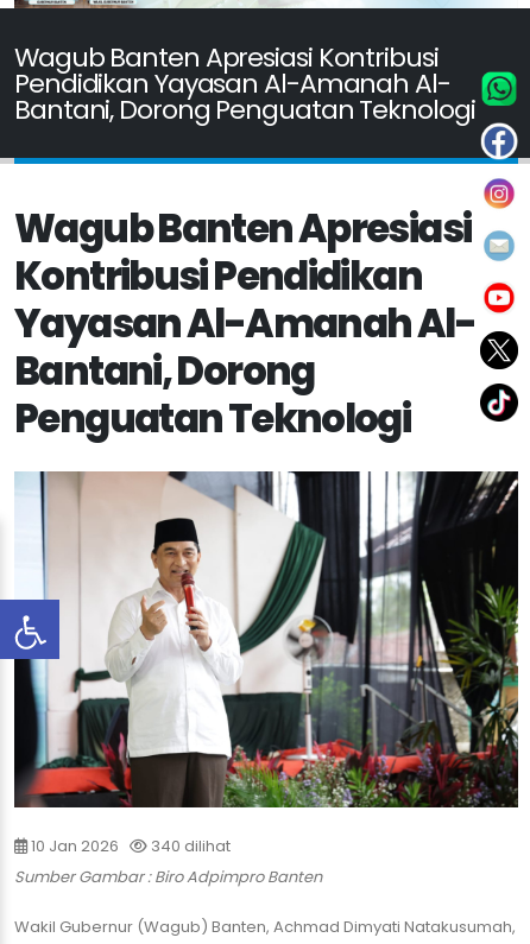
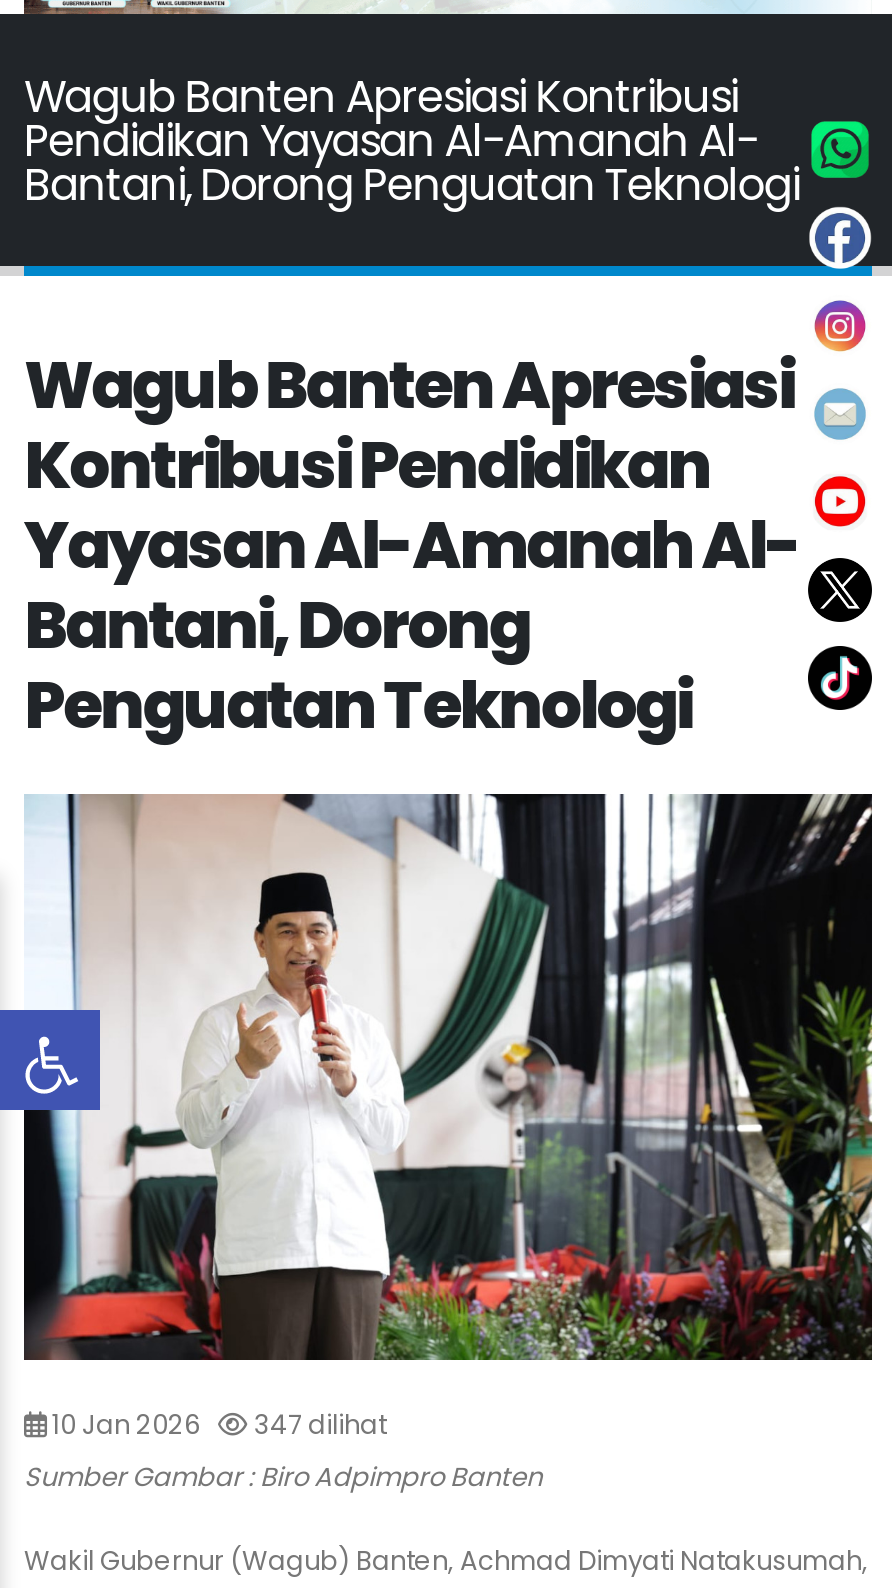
- 340 dilihat
+ 347 dilihat
